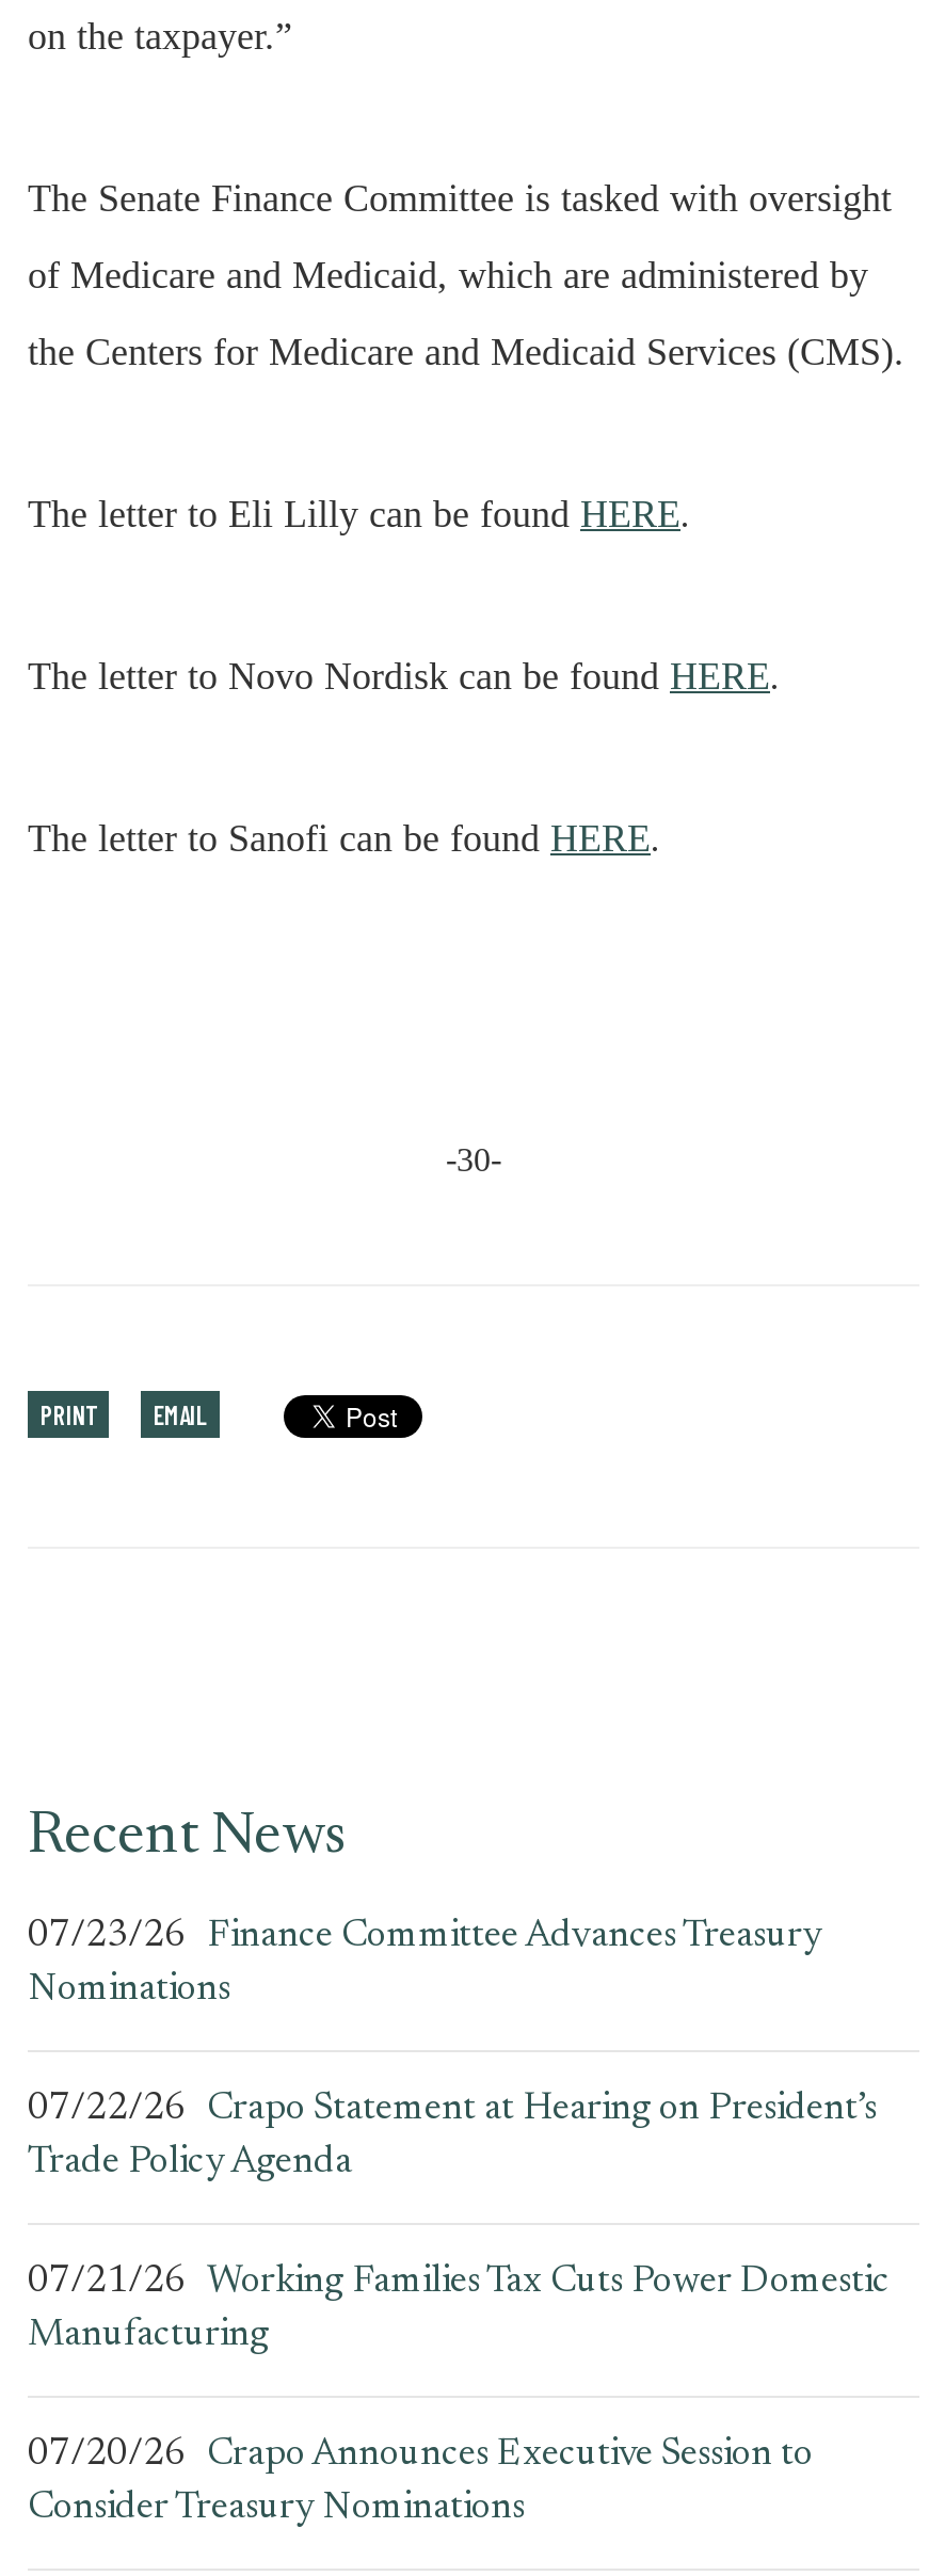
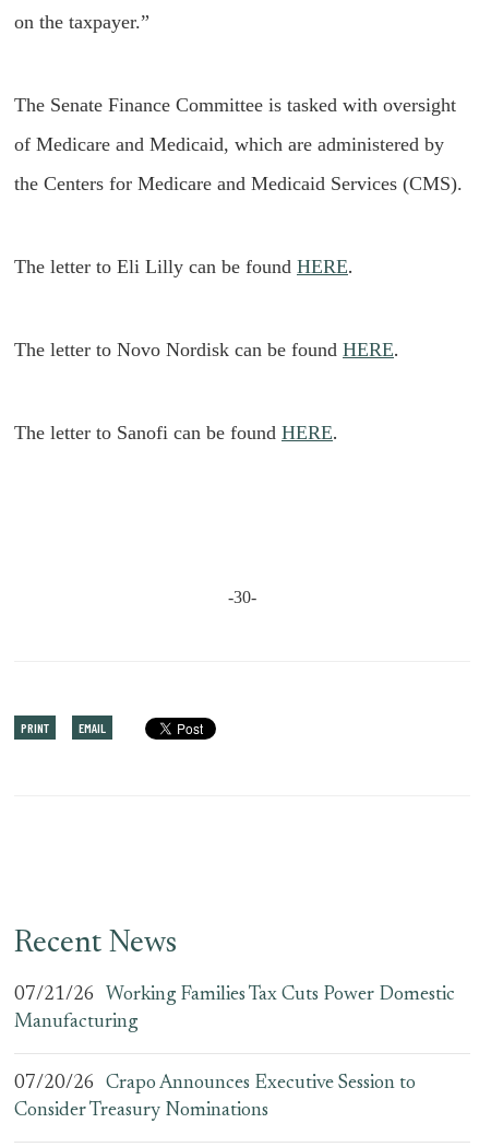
- 07/23/26 Finance Committee Advances Treasury
- Nominations
- 07/22/26 Crapo Statement at Hearing on President’s
- Trade Policy Agenda
